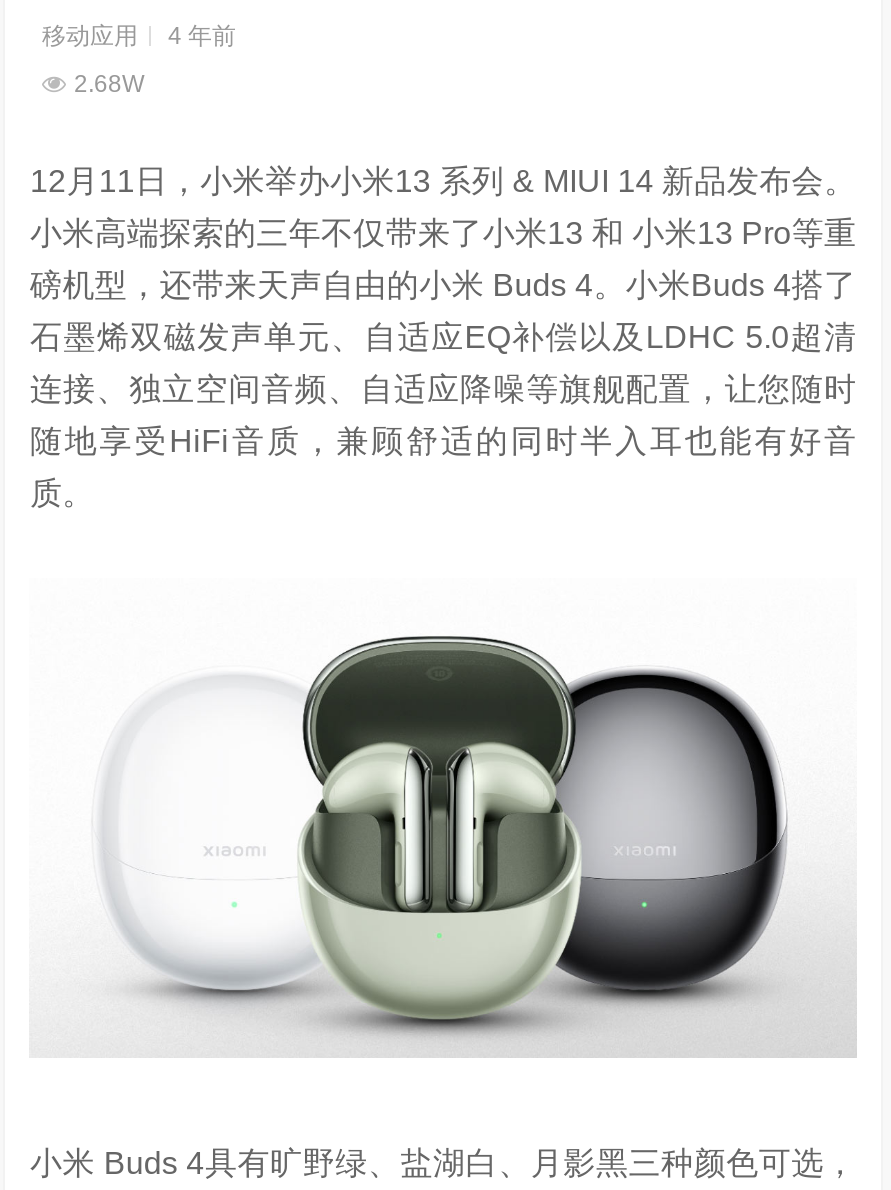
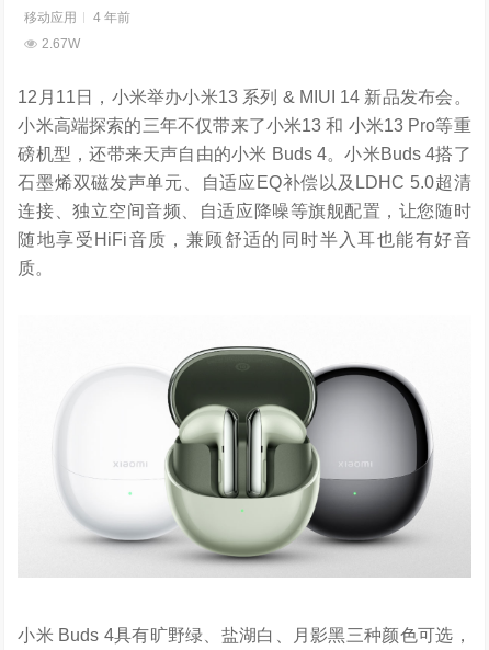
- 2.68W
+ 2.67W
